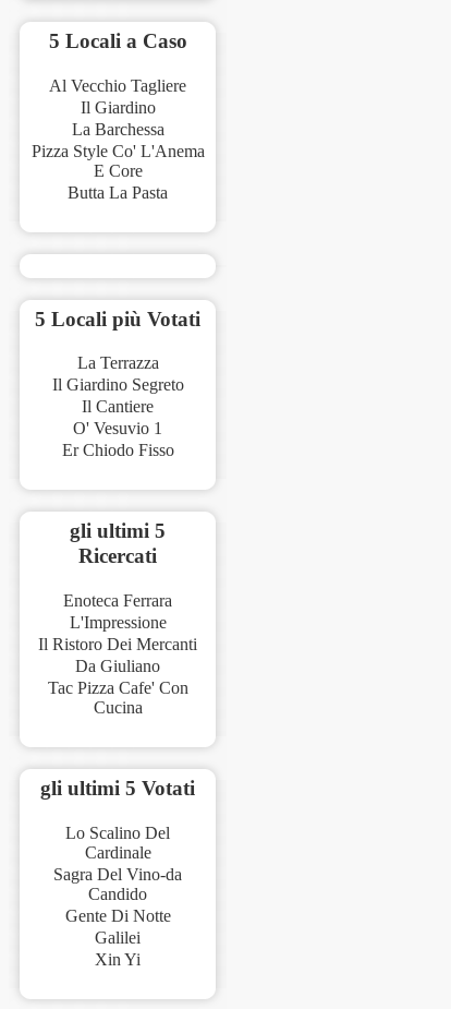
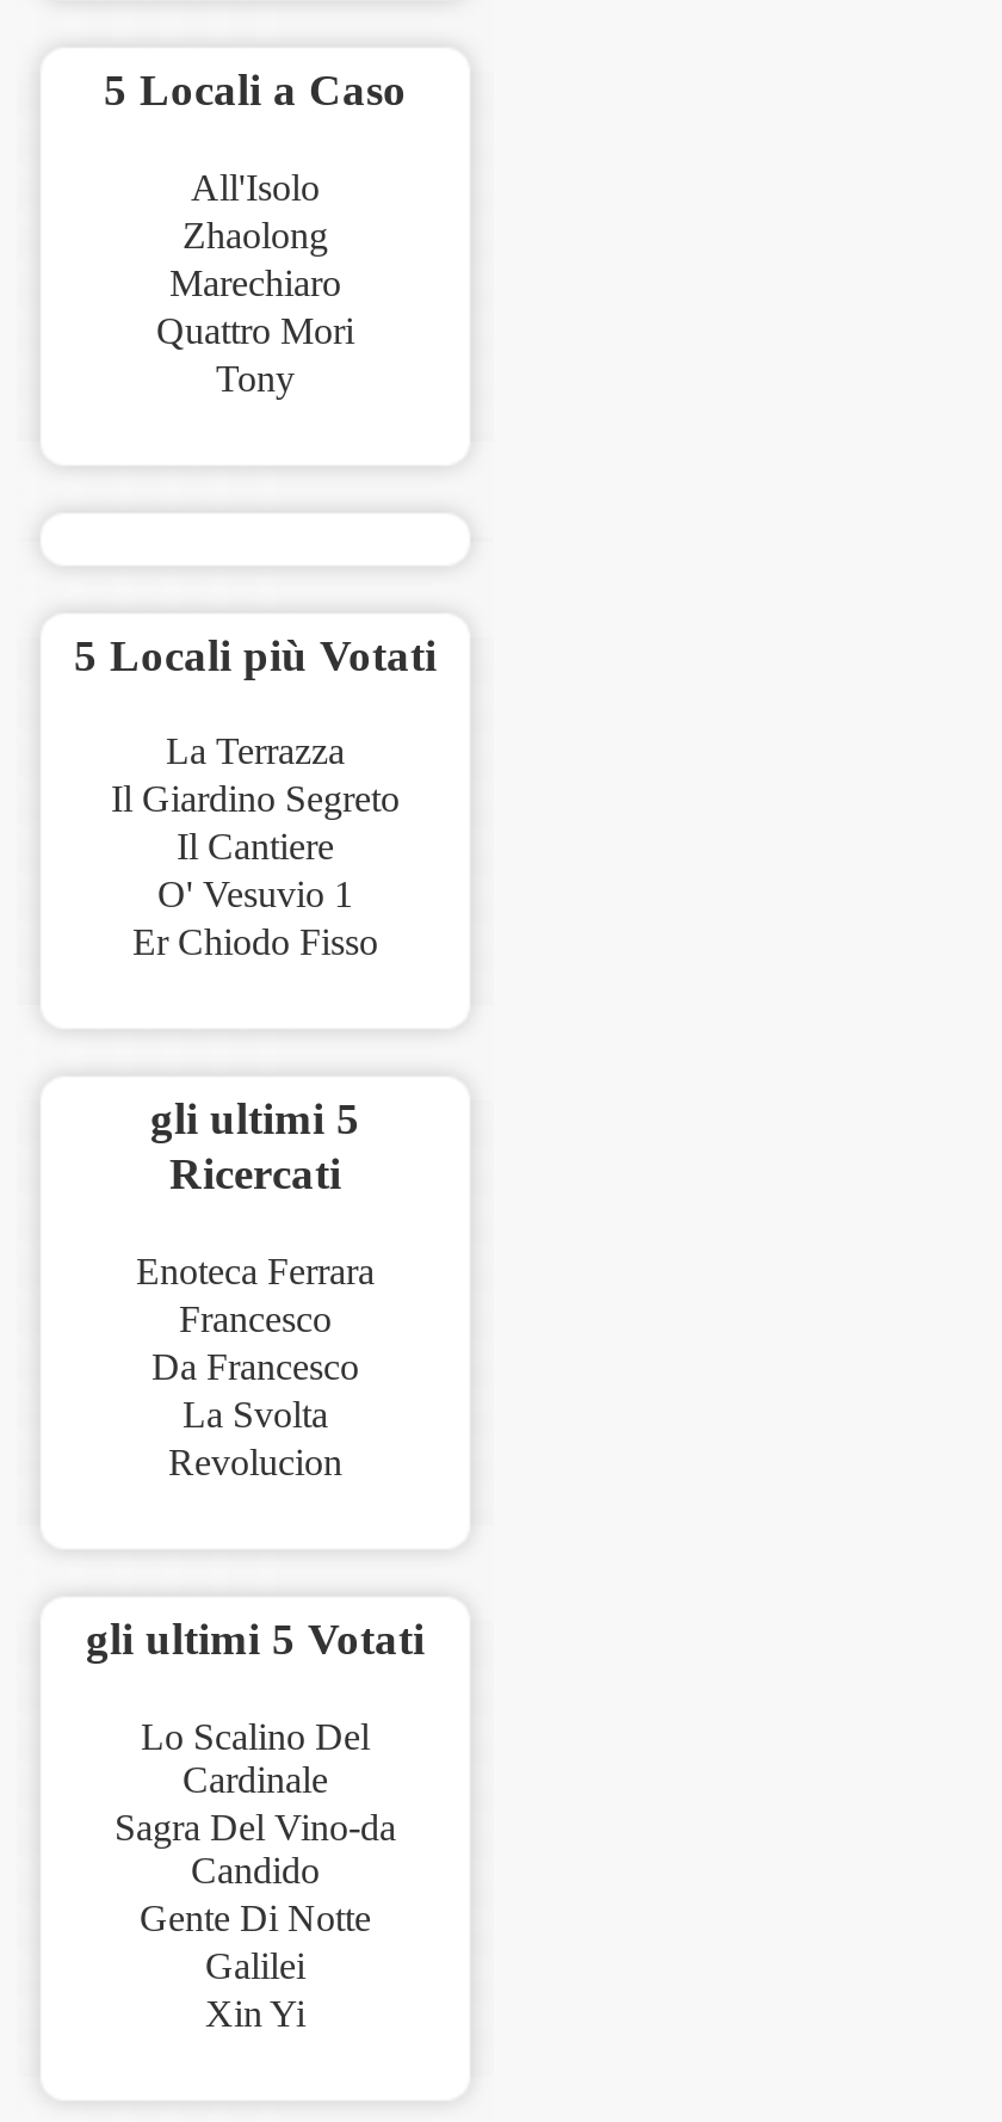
- Al Vecchio Tagliere
- Il Giardino
- La Barchessa
- Pizza Style Co' L'Anema
- E Core
- Butta La Pasta
+ All'Isolo
+ Zhaolong
+ Marechiaro
+ Quattro Mori
+ Tony

- L'Impressione
- Il Ristoro Dei Mercanti
- Da Giuliano
- Tac Pizza Cafe' Con
- Cucina
+ Francesco
+ Da Francesco
+ La Svolta
+ Revolucion
